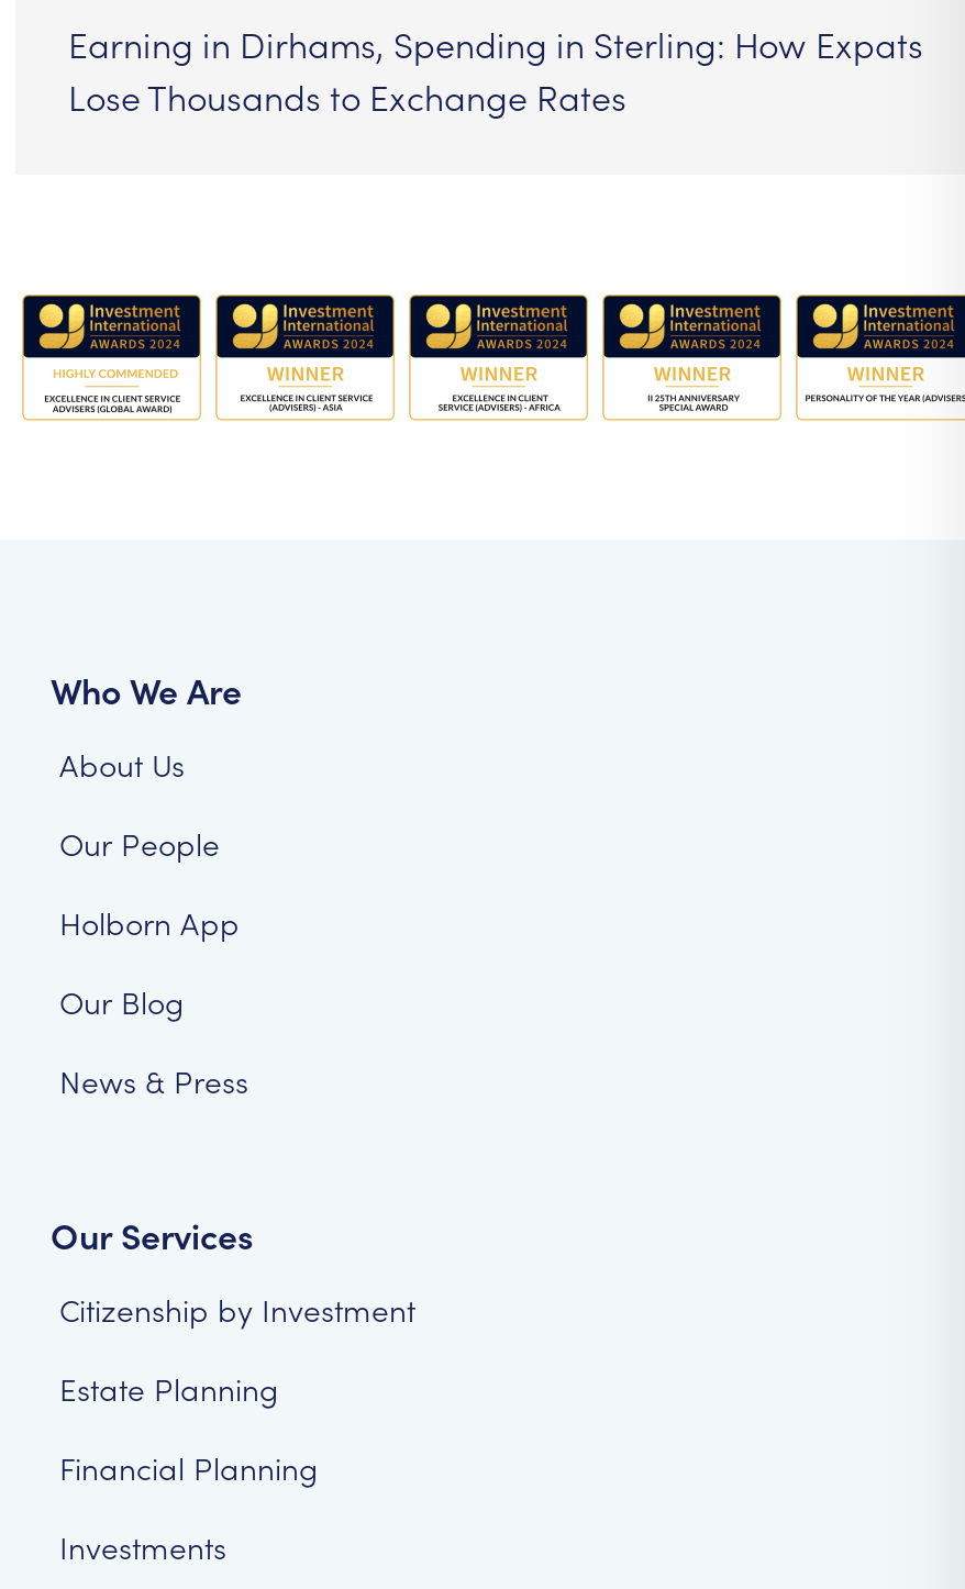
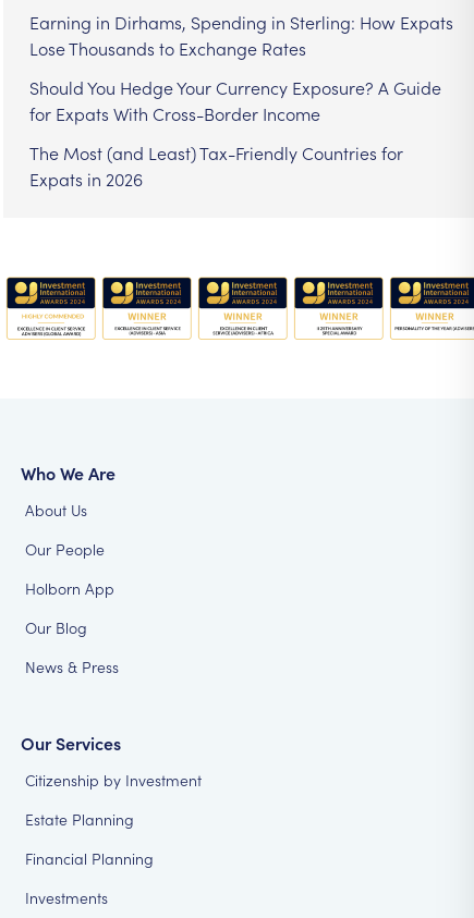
+ Should You Hedge Your Currency Exposure? A Guide
+ for Expats With Cross-Border Income
+ The Most (and Least) Tax-Friendly Countries for
+ Expats in 2026
